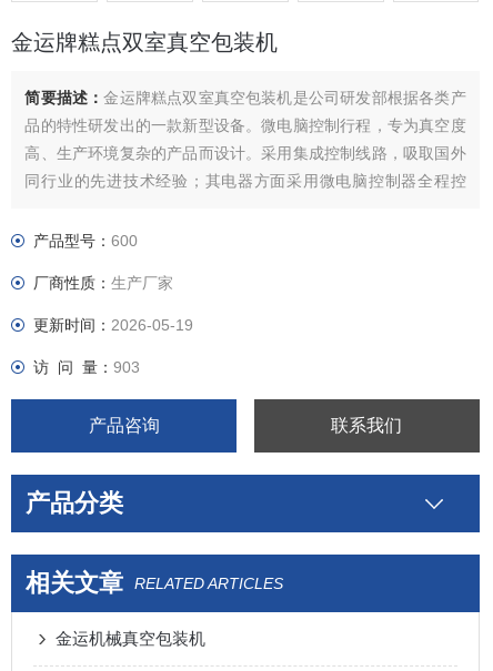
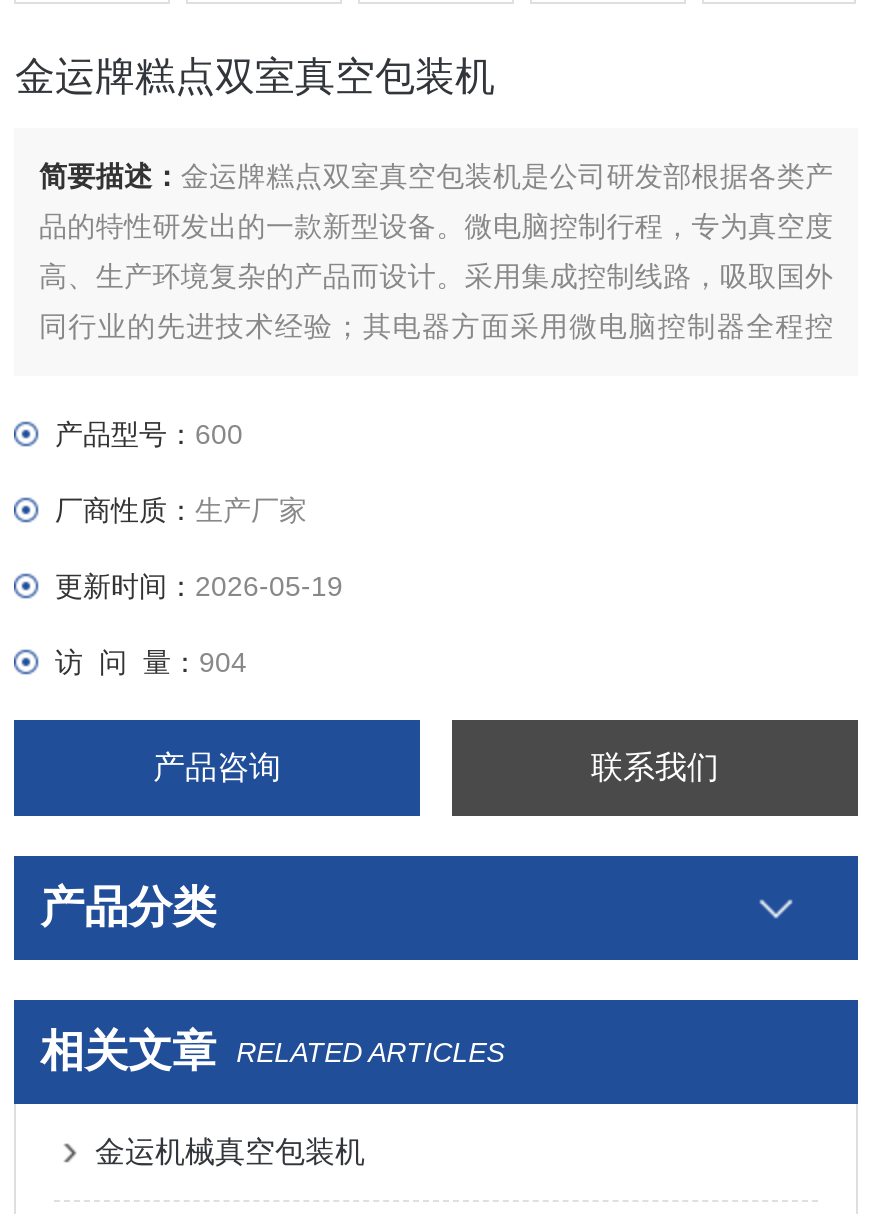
- 访 问 量：903
+ 访 问 量：904
